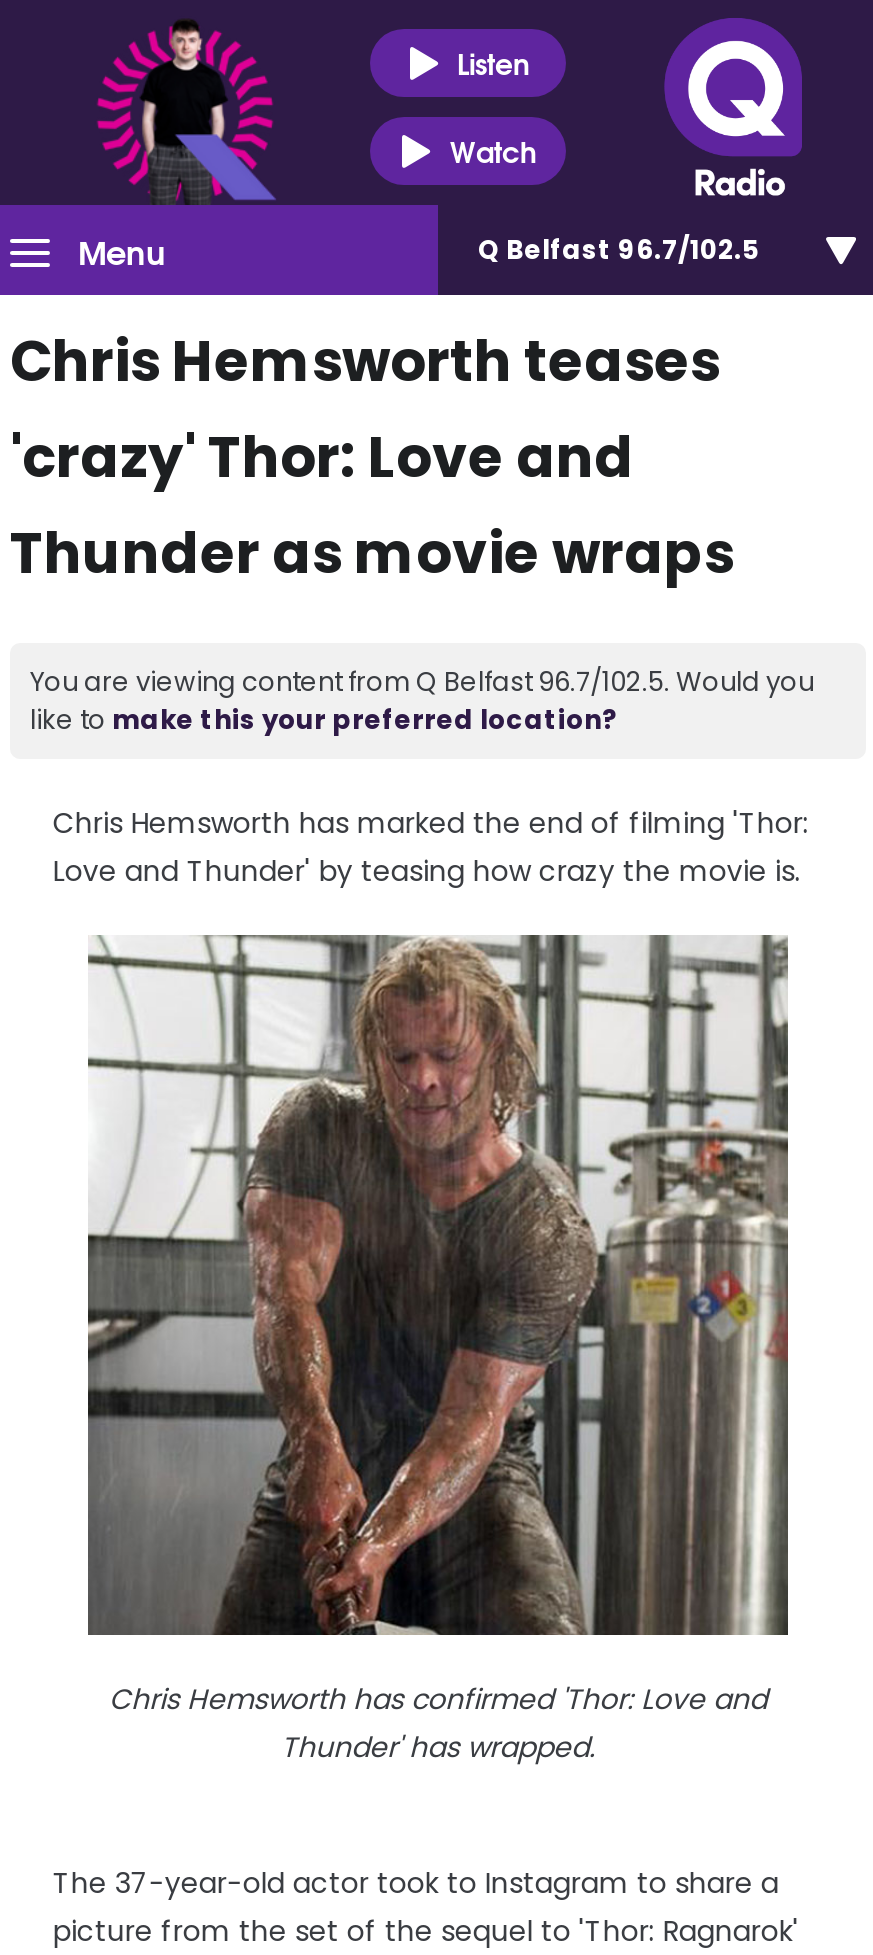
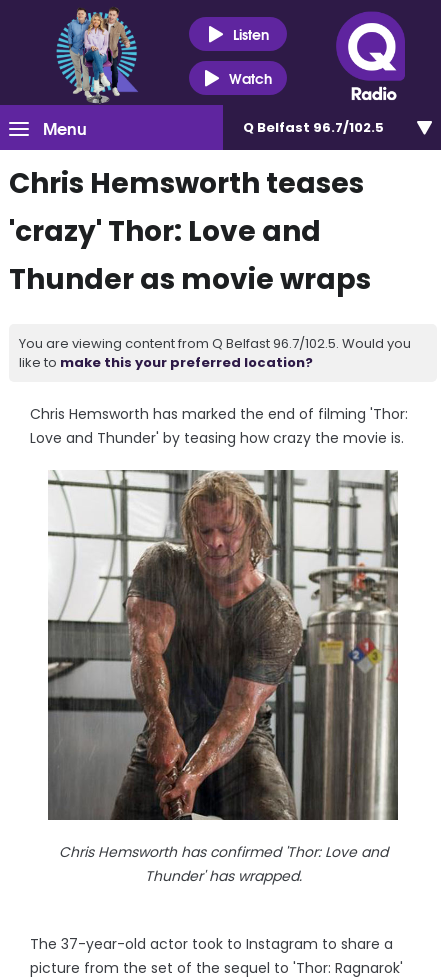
- [image]
+ [image]
